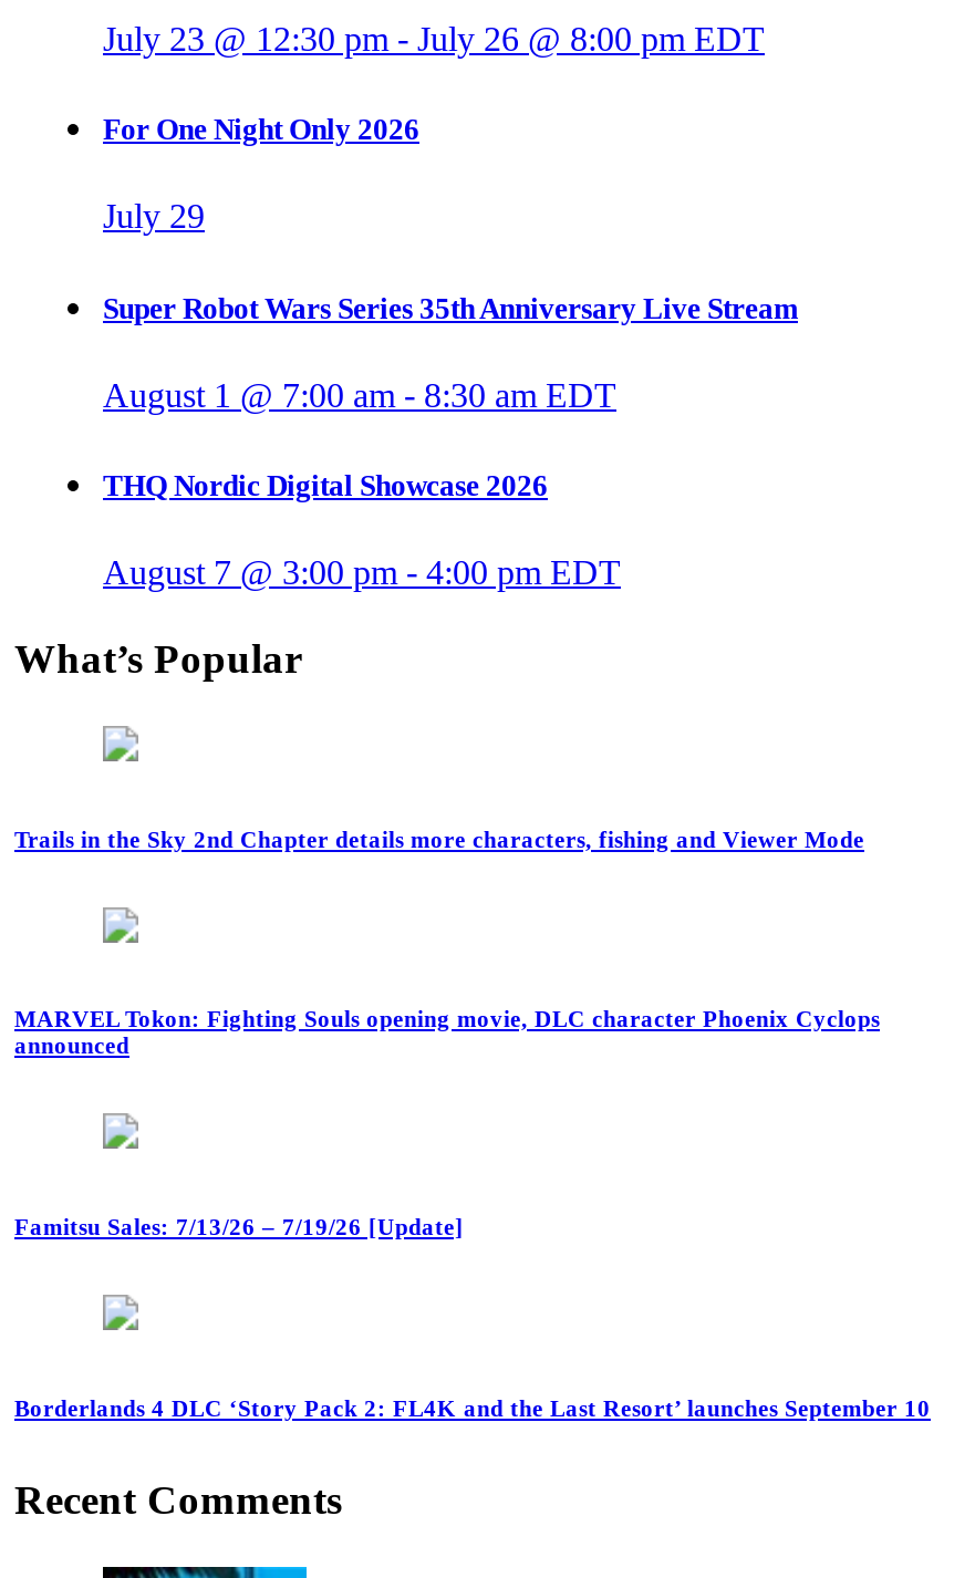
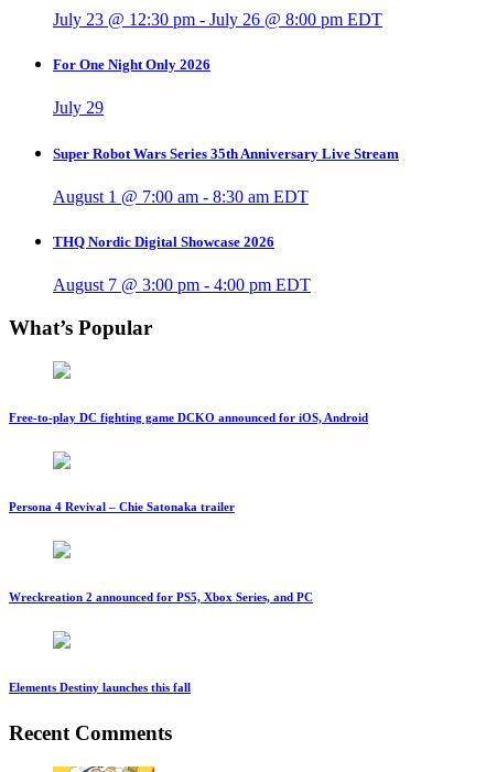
- Trails in the Sky 2nd Chapter details more characters, fishing and Viewer Mode
+ Free-to-play DC fighting game DCKO announced for iOS, Android

- MARVEL Tokon: Fighting Souls opening movie, DLC character Phoenix Cyclops
- announced
+ Persona 4 Revival – Chie Satonaka trailer

- Famitsu Sales: 7/13/26 – 7/19/26 [Update]
+ Wreckreation 2 announced for PS5, Xbox Series, and PC

- Borderlands 4 DLC ‘Story Pack 2: FL4K and the Last Resort’ launches September 10
+ Elements Destiny launches this fall
